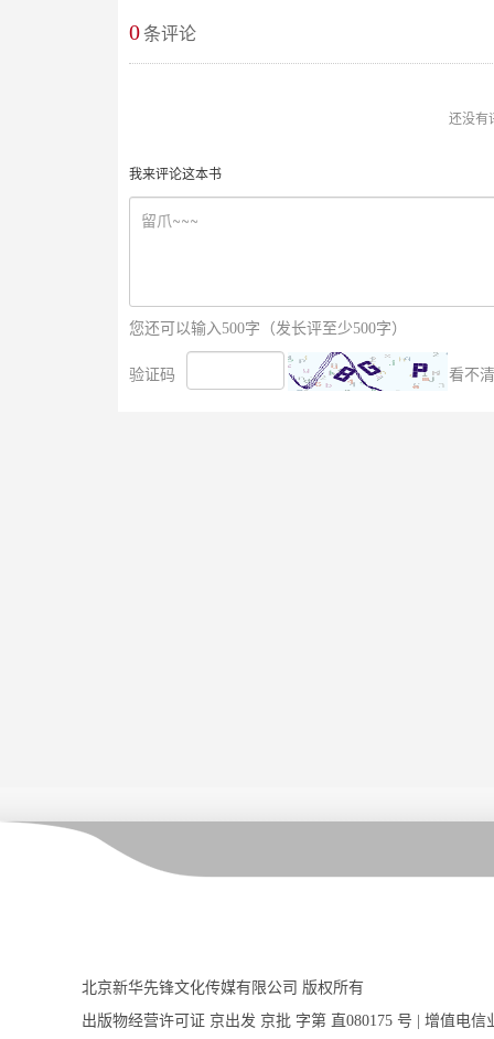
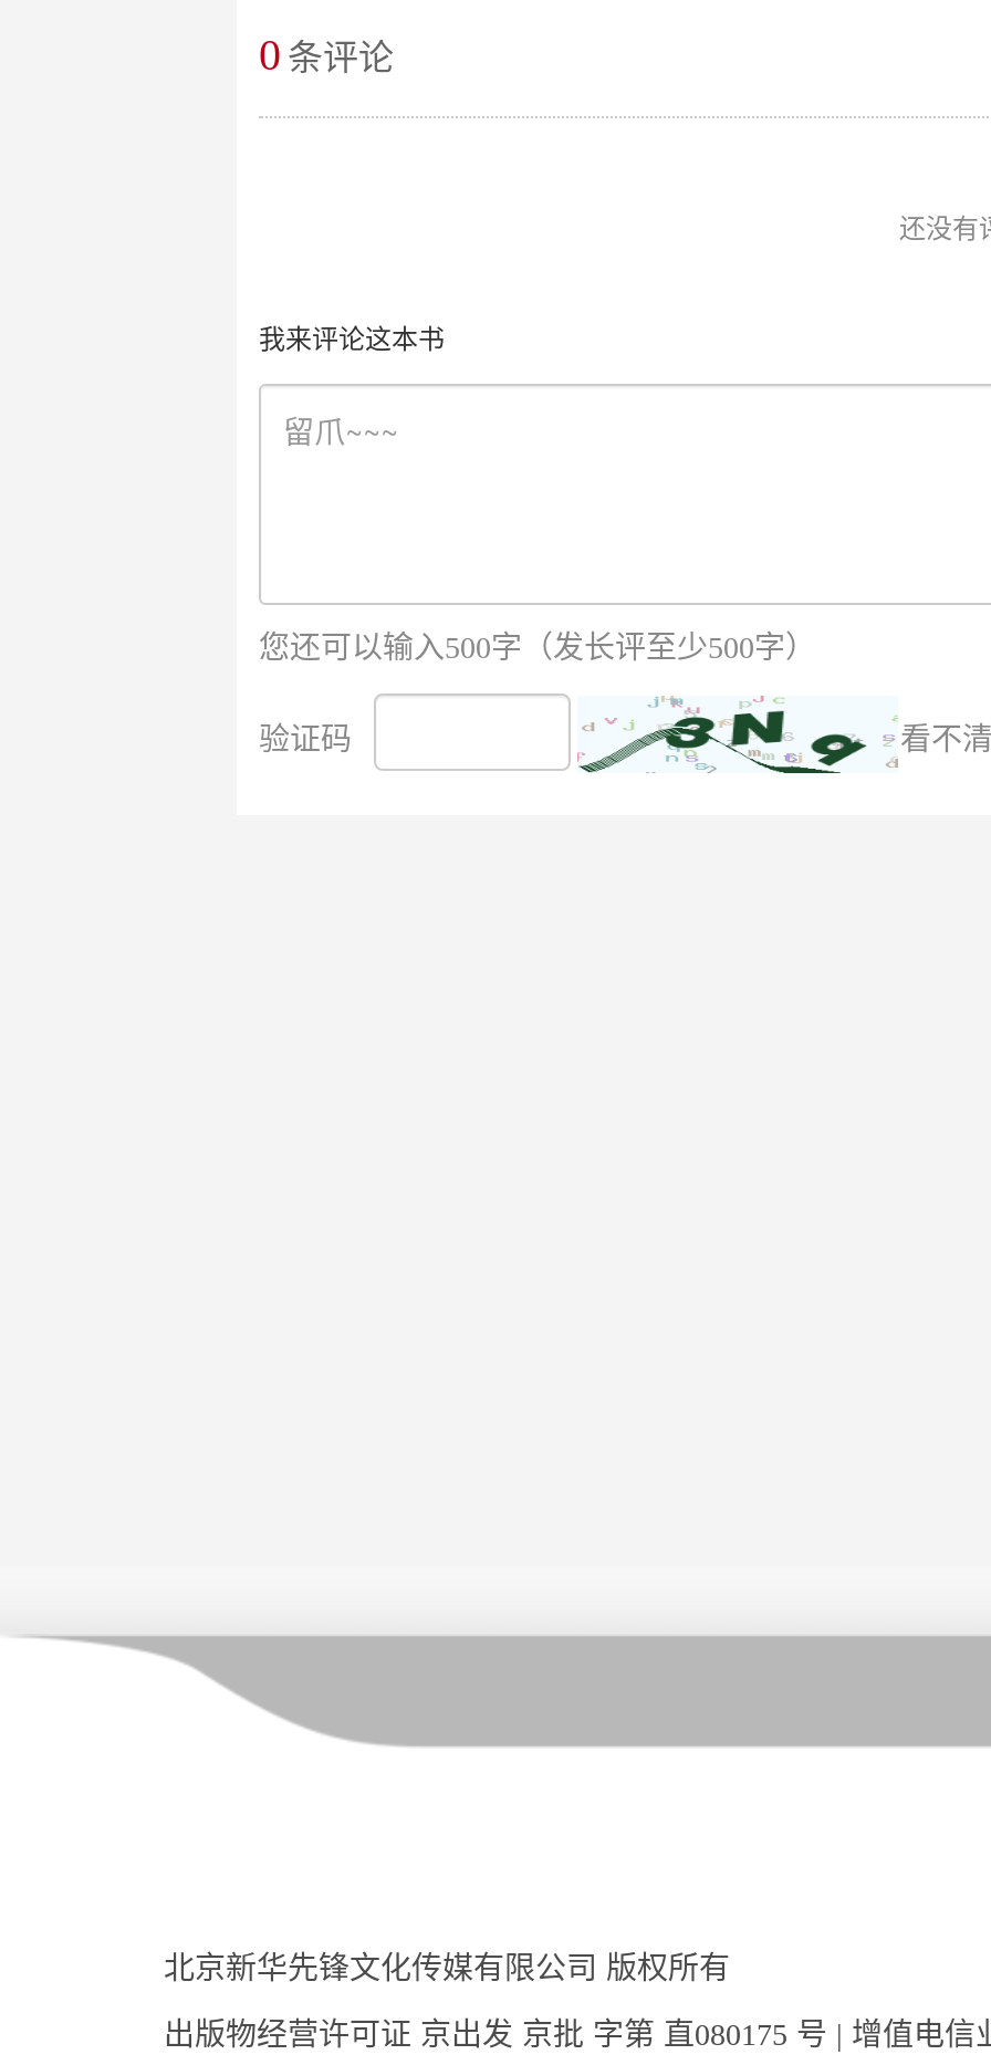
- [image]
+ [image]
